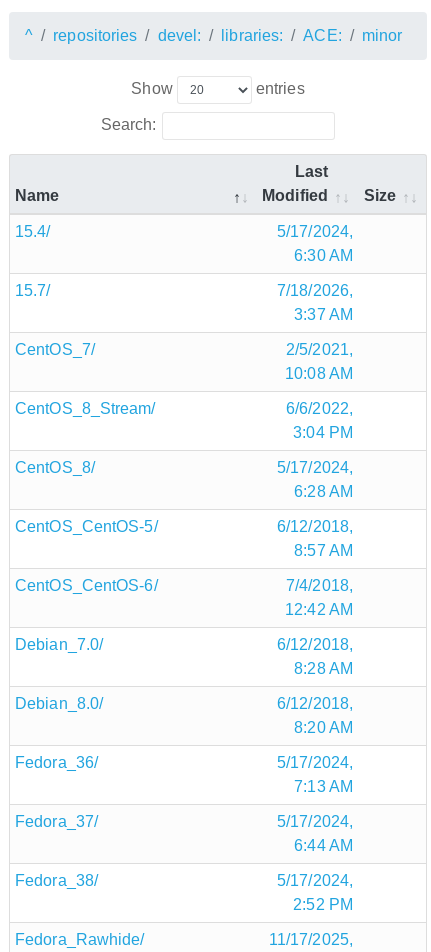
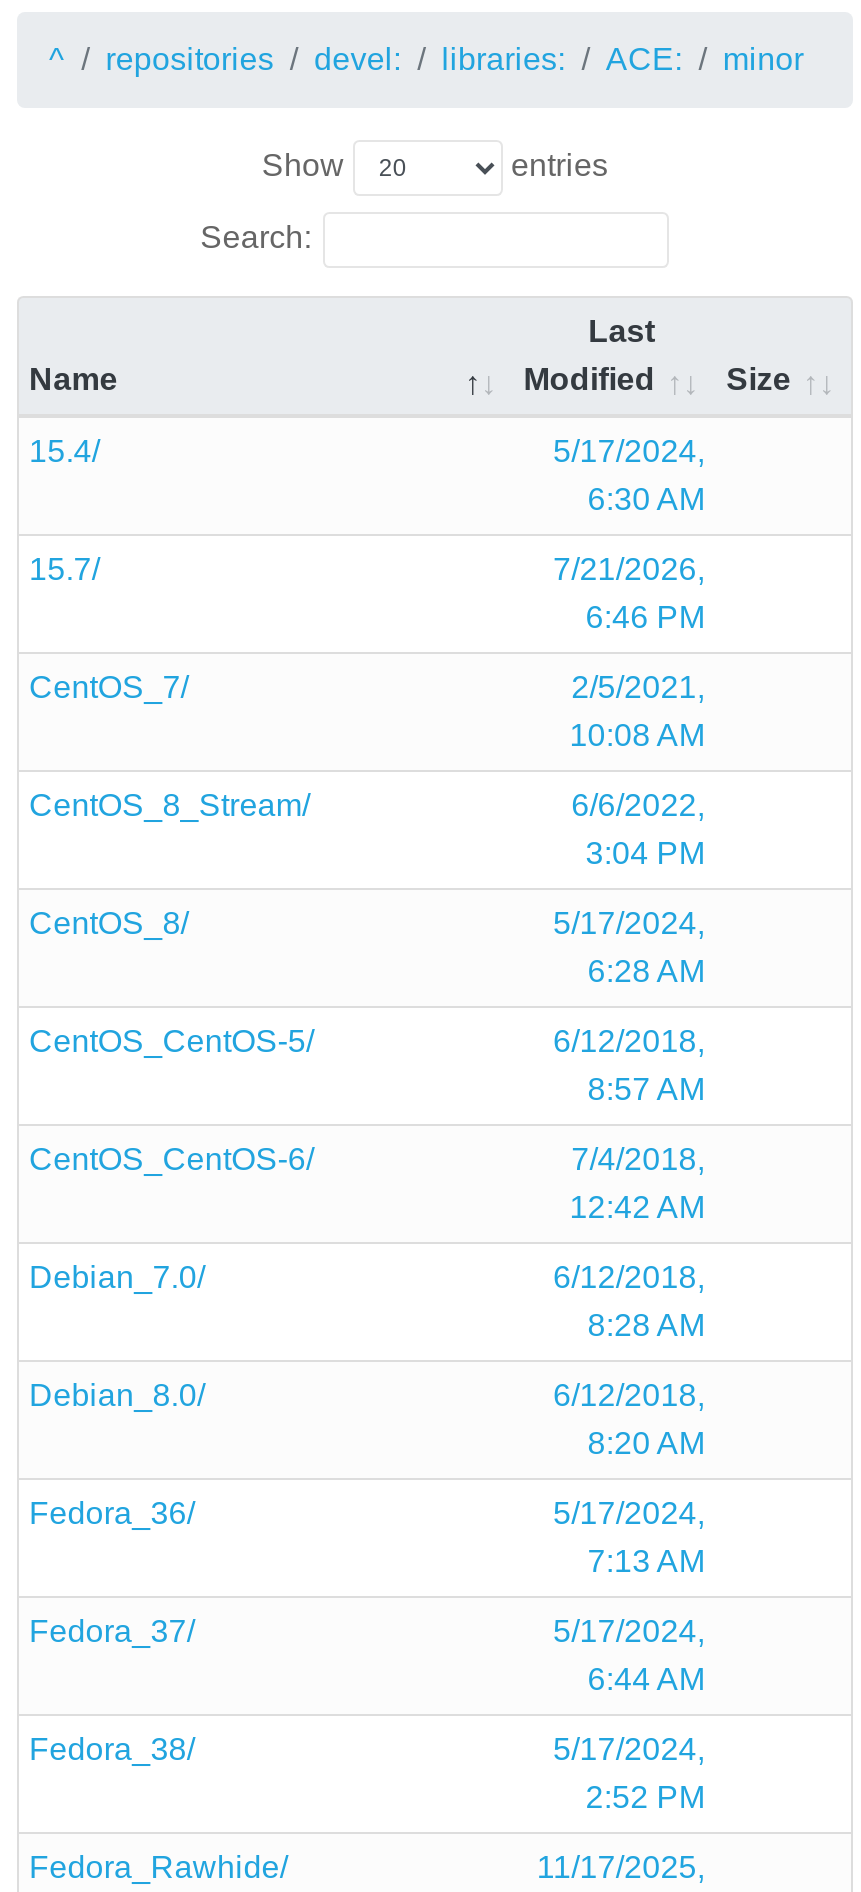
- 7/18/2026,
- 3:37 AM
+ 7/21/2026,
+ 6:46 PM
